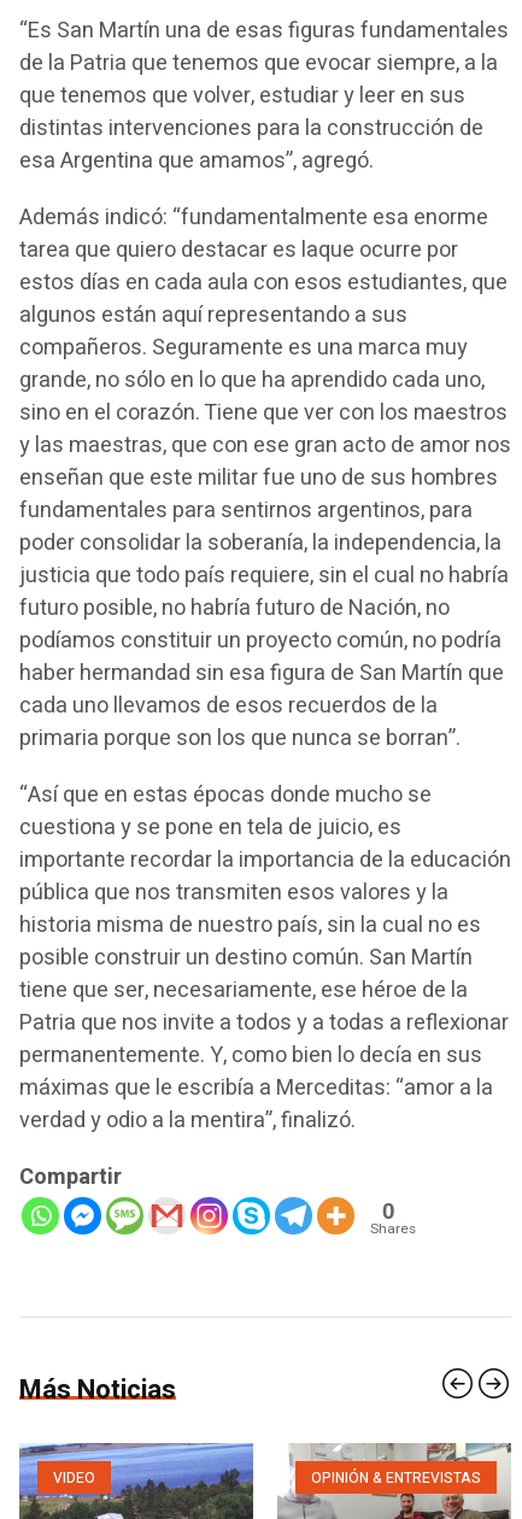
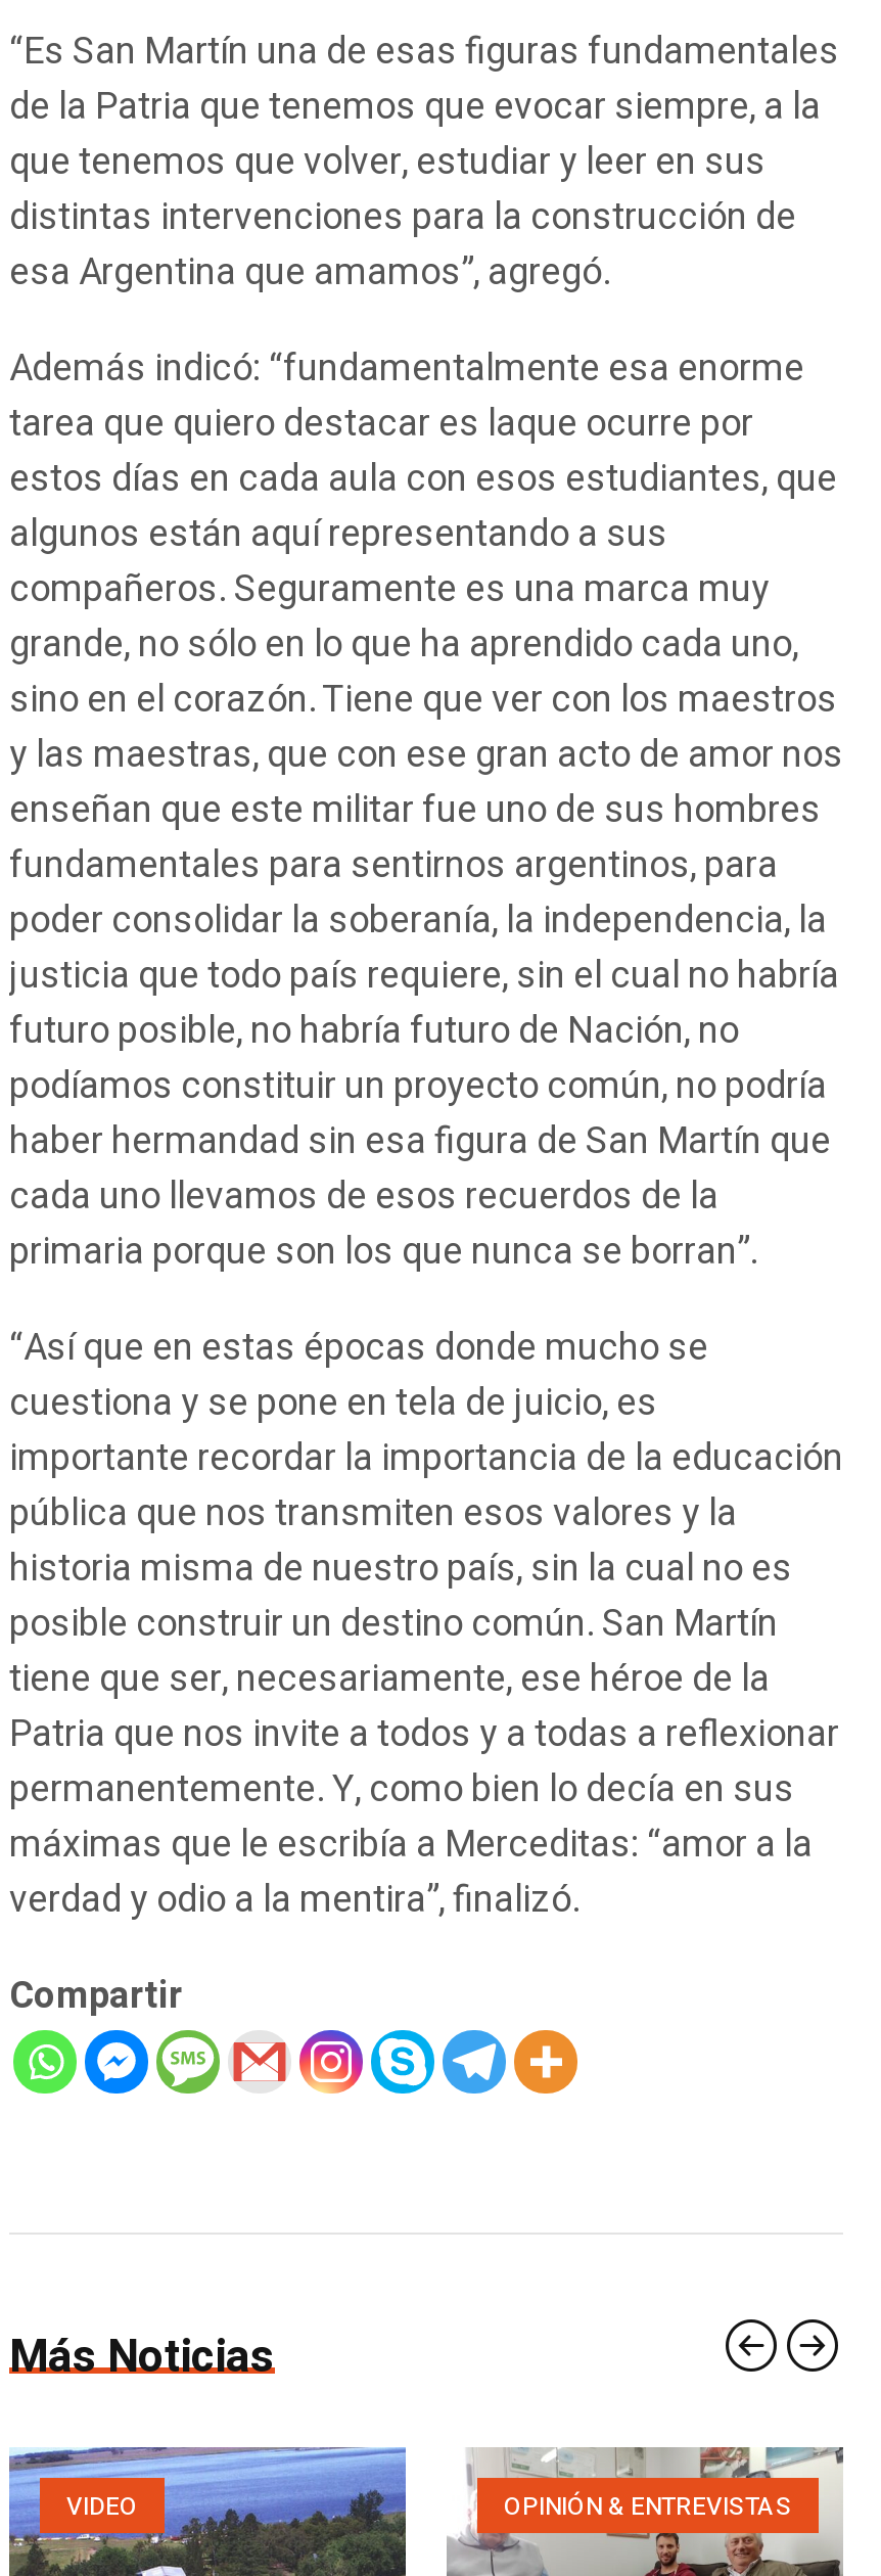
- 0
- Shares
